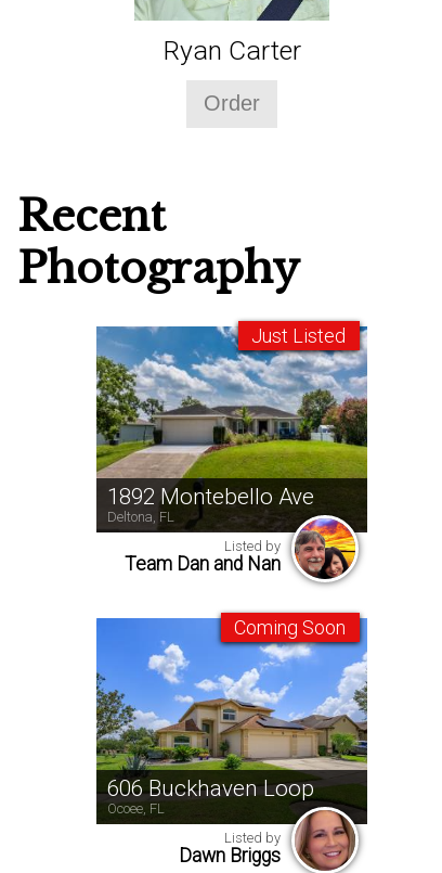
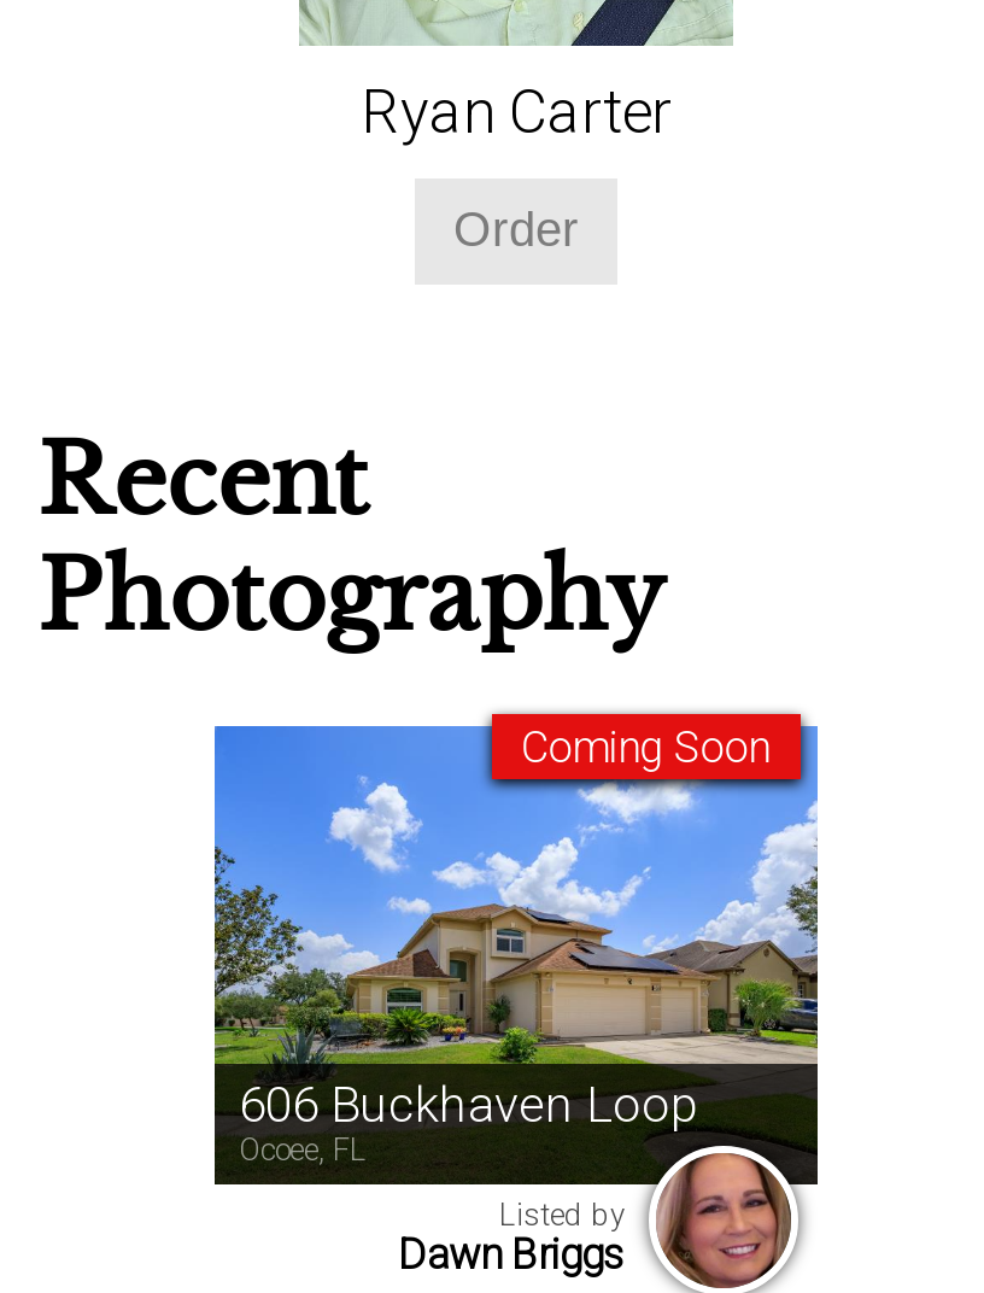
- [image]
- Just Listed

- [image]
- 1892 Montebello Ave
- Deltona, FL
- Listed by
- Team Dan and Nan
